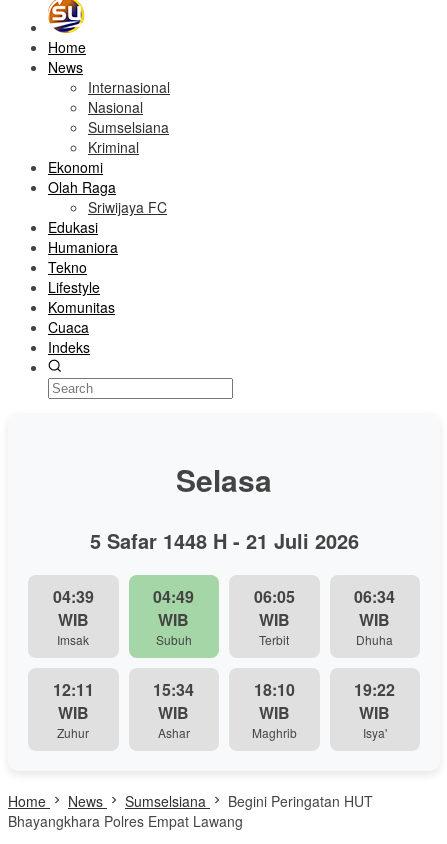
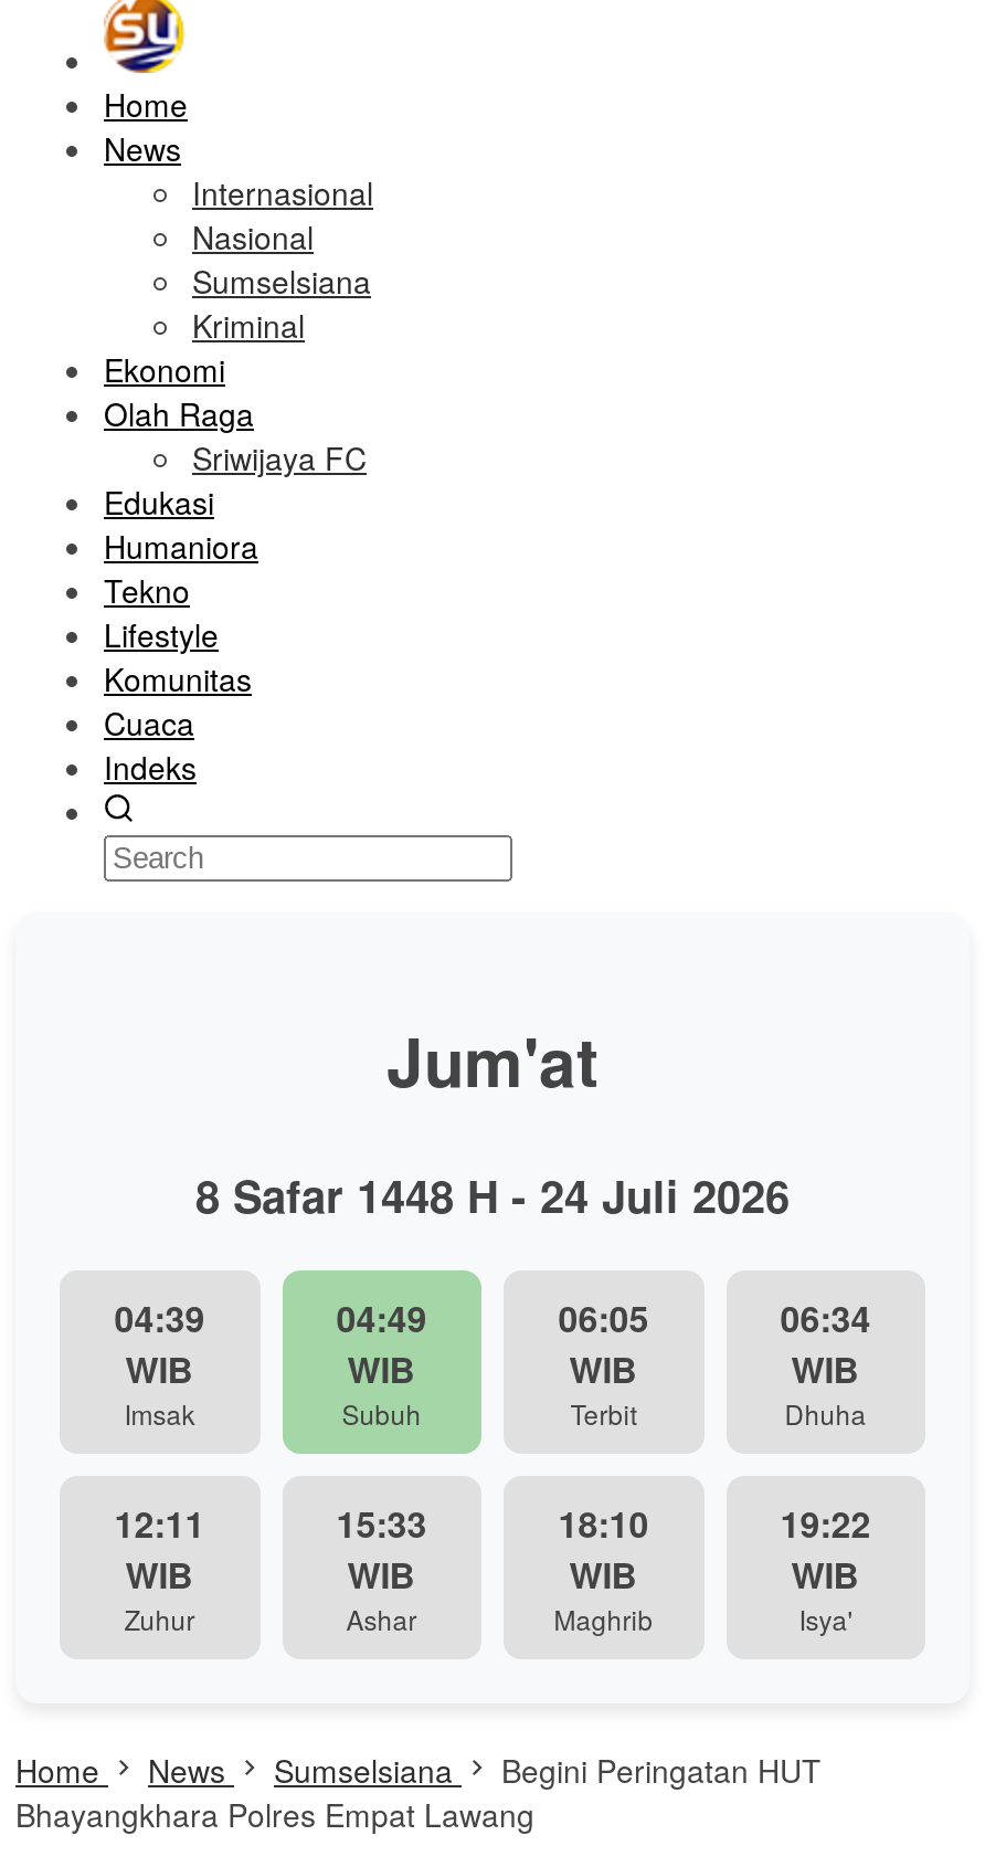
- Selasa
+ Jum'at

- 5 Safar 1448 H - 21 Juli 2026
+ 8 Safar 1448 H - 24 Juli 2026

- 15:34
+ 15:33
